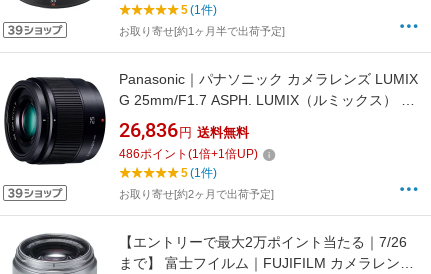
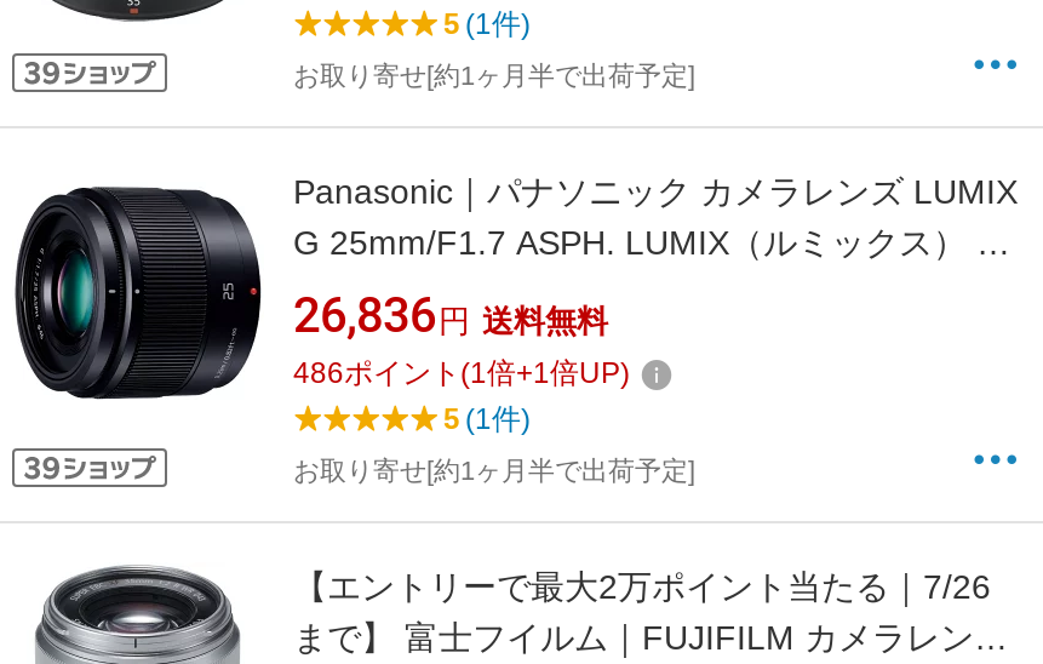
- お取り寄せ[約2ヶ月で出荷予定]
+ お取り寄せ[約1ヶ月半で出荷予定]
